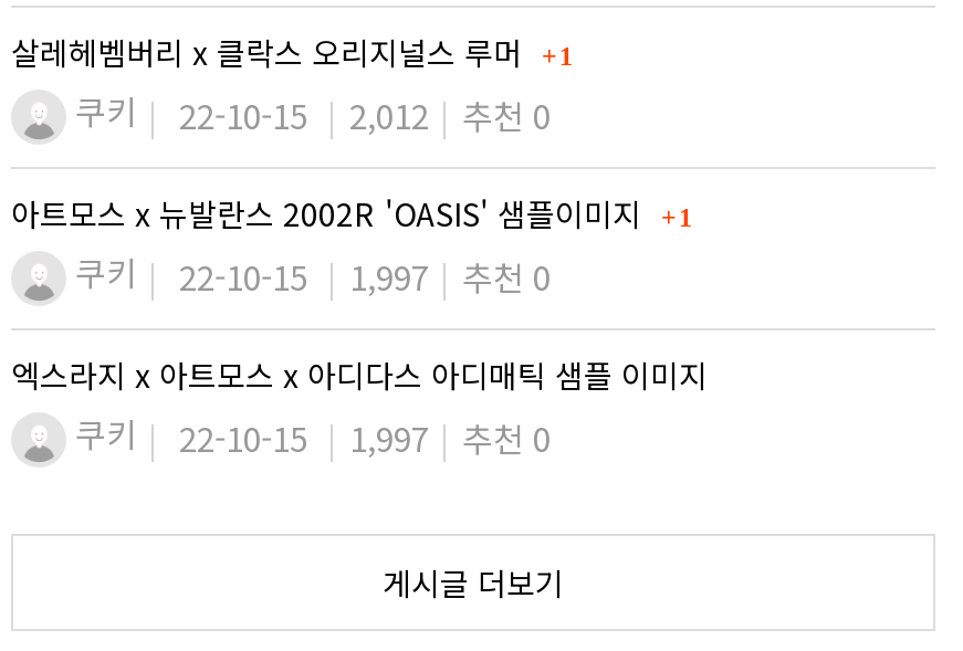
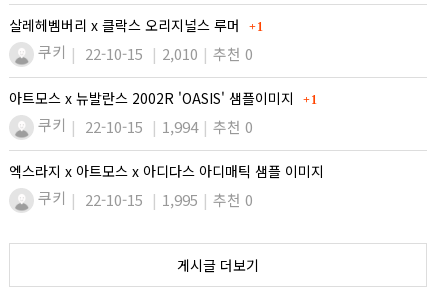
- 쿠키 22-10-15 2,012 추천 0
+ 쿠키 22-10-15 2,010 추천 0

- 쿠키 22-10-15 1,997 추천 0
+ 쿠키 22-10-15 1,994 추천 0

- 쿠키 22-10-15 1,997 추천 0
+ 쿠키 22-10-15 1,995 추천 0
